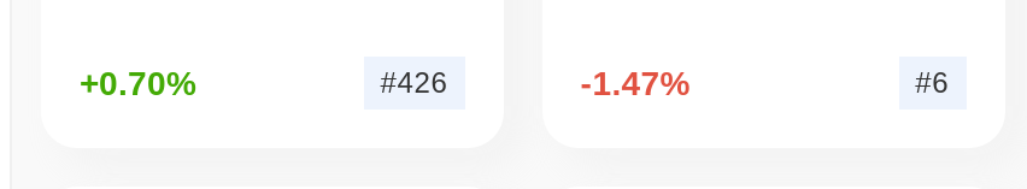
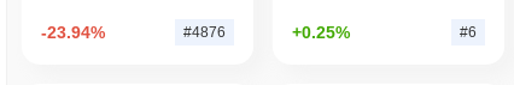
- +0.70%
- #426
+ -23.94%
+ #4876

- -1.47%
+ +0.25%
